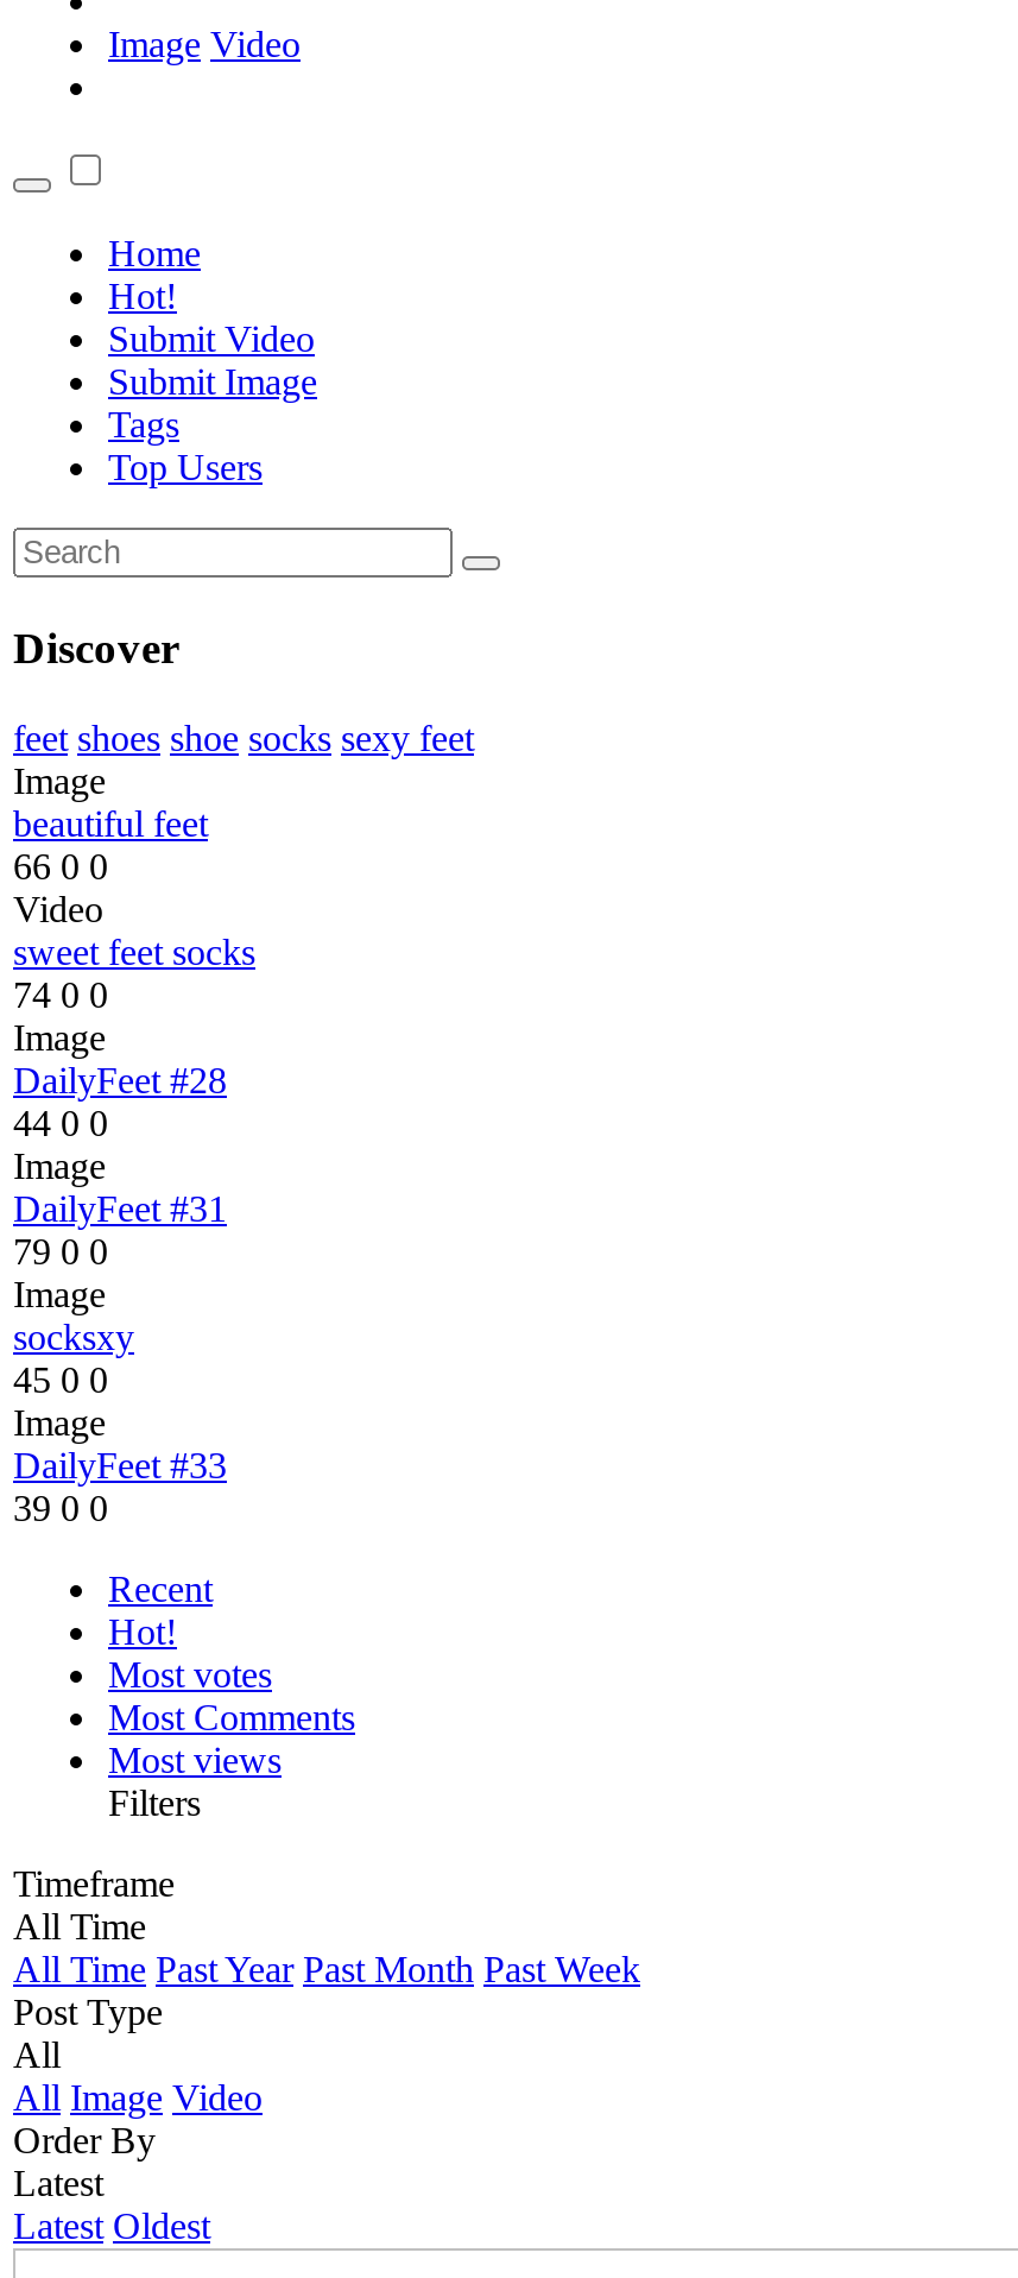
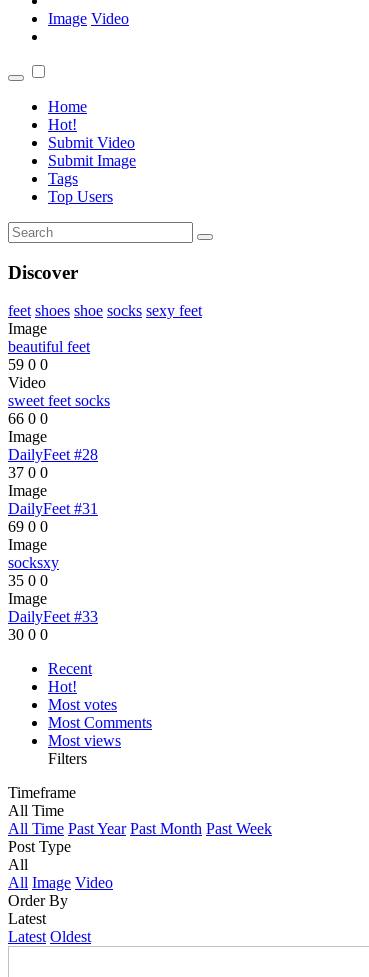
- 66 0 0
+ 59 0 0

- 74 0 0
+ 66 0 0

- 44 0 0
+ 37 0 0

- 79 0 0
+ 69 0 0

- 45 0 0
+ 35 0 0

- 39 0 0
+ 30 0 0
